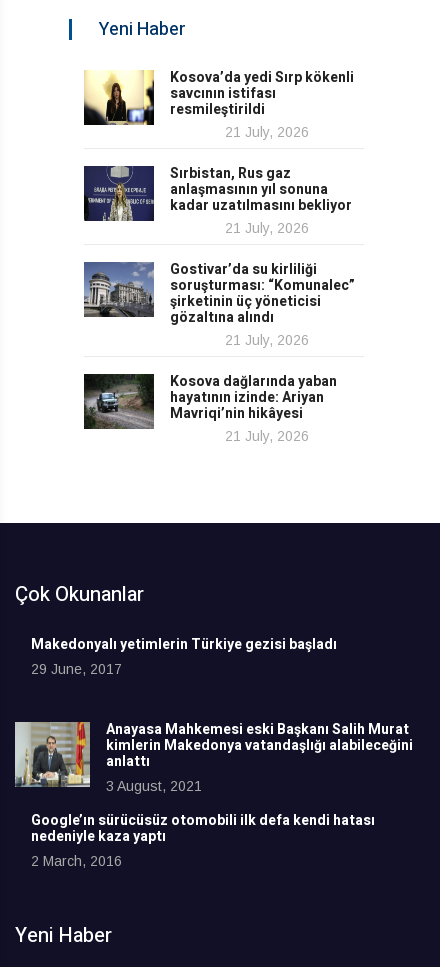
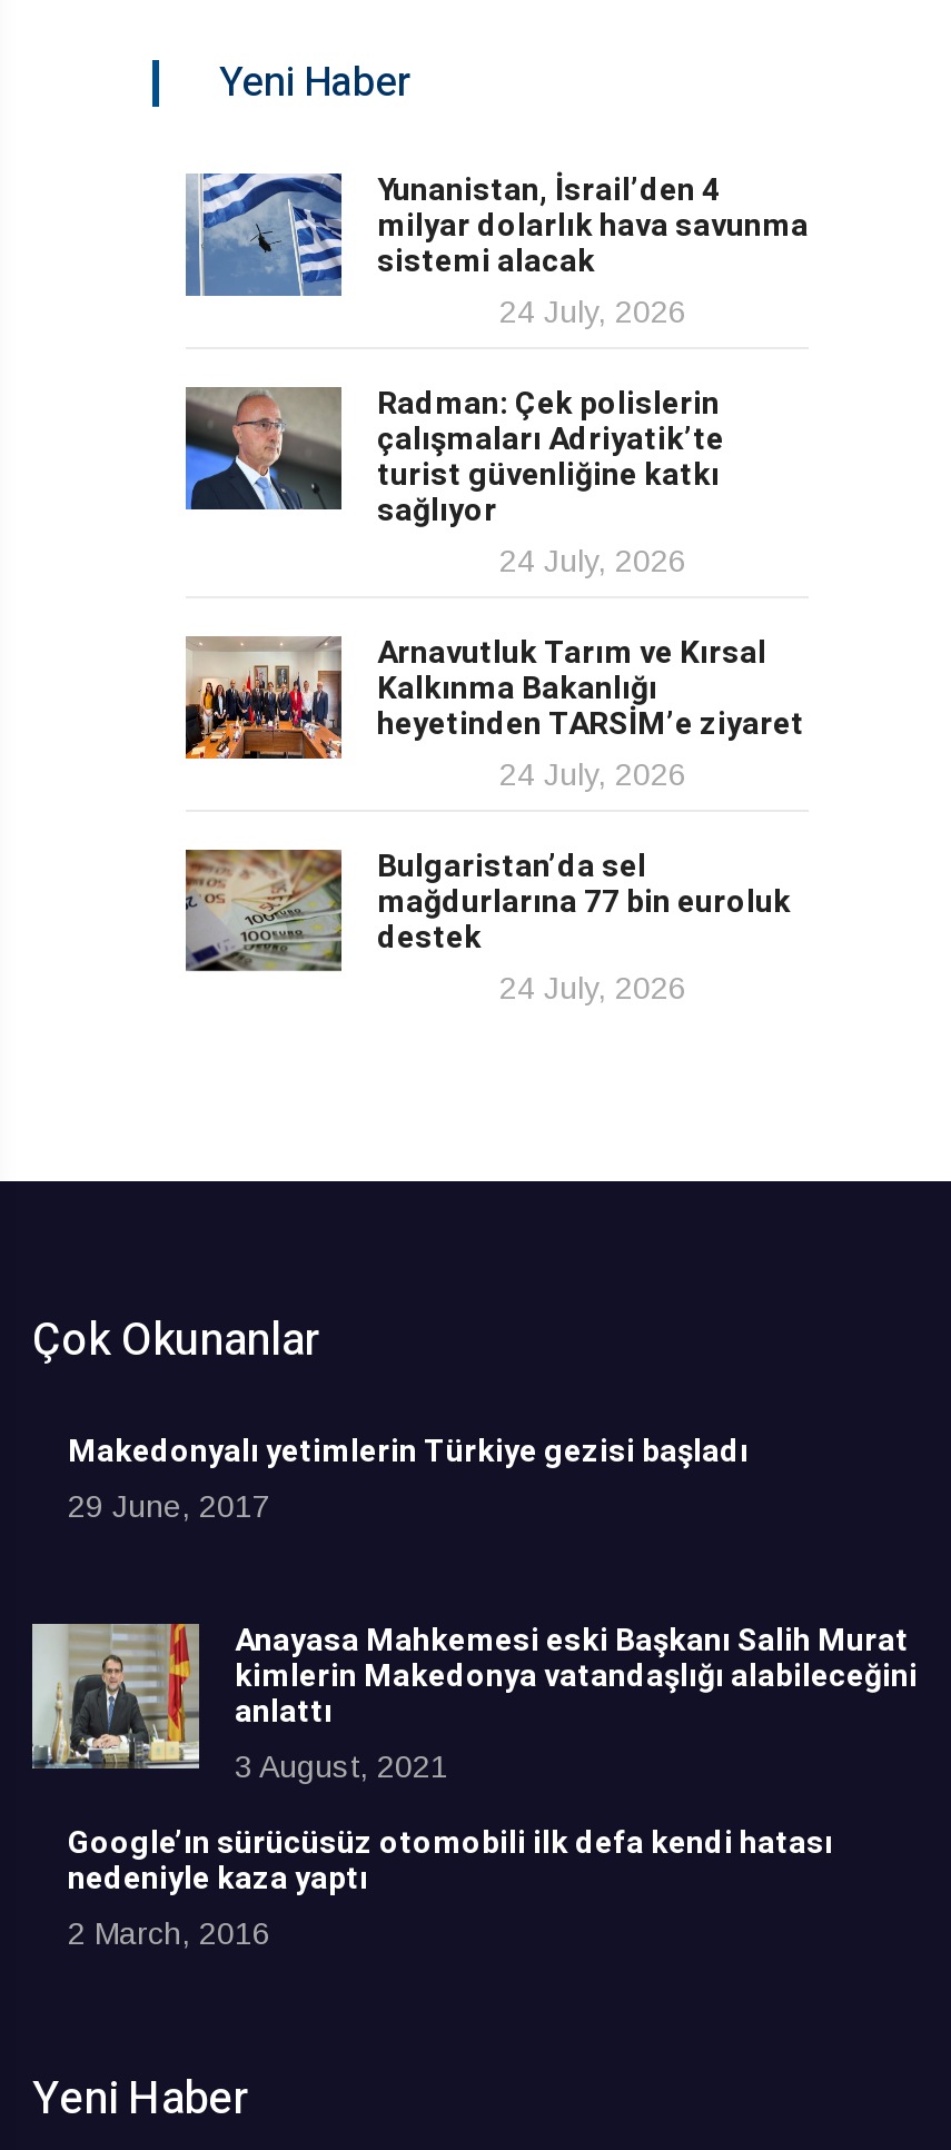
- [image]
- Kosova’da yedi Sırp kökenli
- savcının istifası
- resmileştirildi
- 21 July, 2026
+ [image]
+ Yunanistan, İsrail’den 4
+ milyar dolarlık hava savunma
+ sistemi alacak
+ 24 July, 2026

- [image]
- Sırbistan, Rus gaz
- anlaşmasının yıl sonuna
- kadar uzatılmasını bekliyor
- 21 July, 2026
+ [image]
+ Radman: Çek polislerin
+ çalışmaları Adriyatik’te
+ turist güvenliğine katkı
+ sağlıyor
+ 24 July, 2026

- [image]
- Gostivar’da su kirliliği
- soruşturması: “Komunalec”
- şirketinin üç yöneticisi
- gözaltına alındı
- 21 July, 2026
+ [image]
+ Arnavutluk Tarım ve Kırsal
+ Kalkınma Bakanlığı
+ heyetinden TARSİM’e ziyaret
+ 24 July, 2026

- [image]
- Kosova dağlarında yaban
- hayatının izinde: Ariyan
- Mavriqi’nin hikâyesi
- 21 July, 2026
+ [image]
+ Bulgaristan’da sel
+ mağdurlarına 77 bin euroluk
+ destek
+ 24 July, 2026
